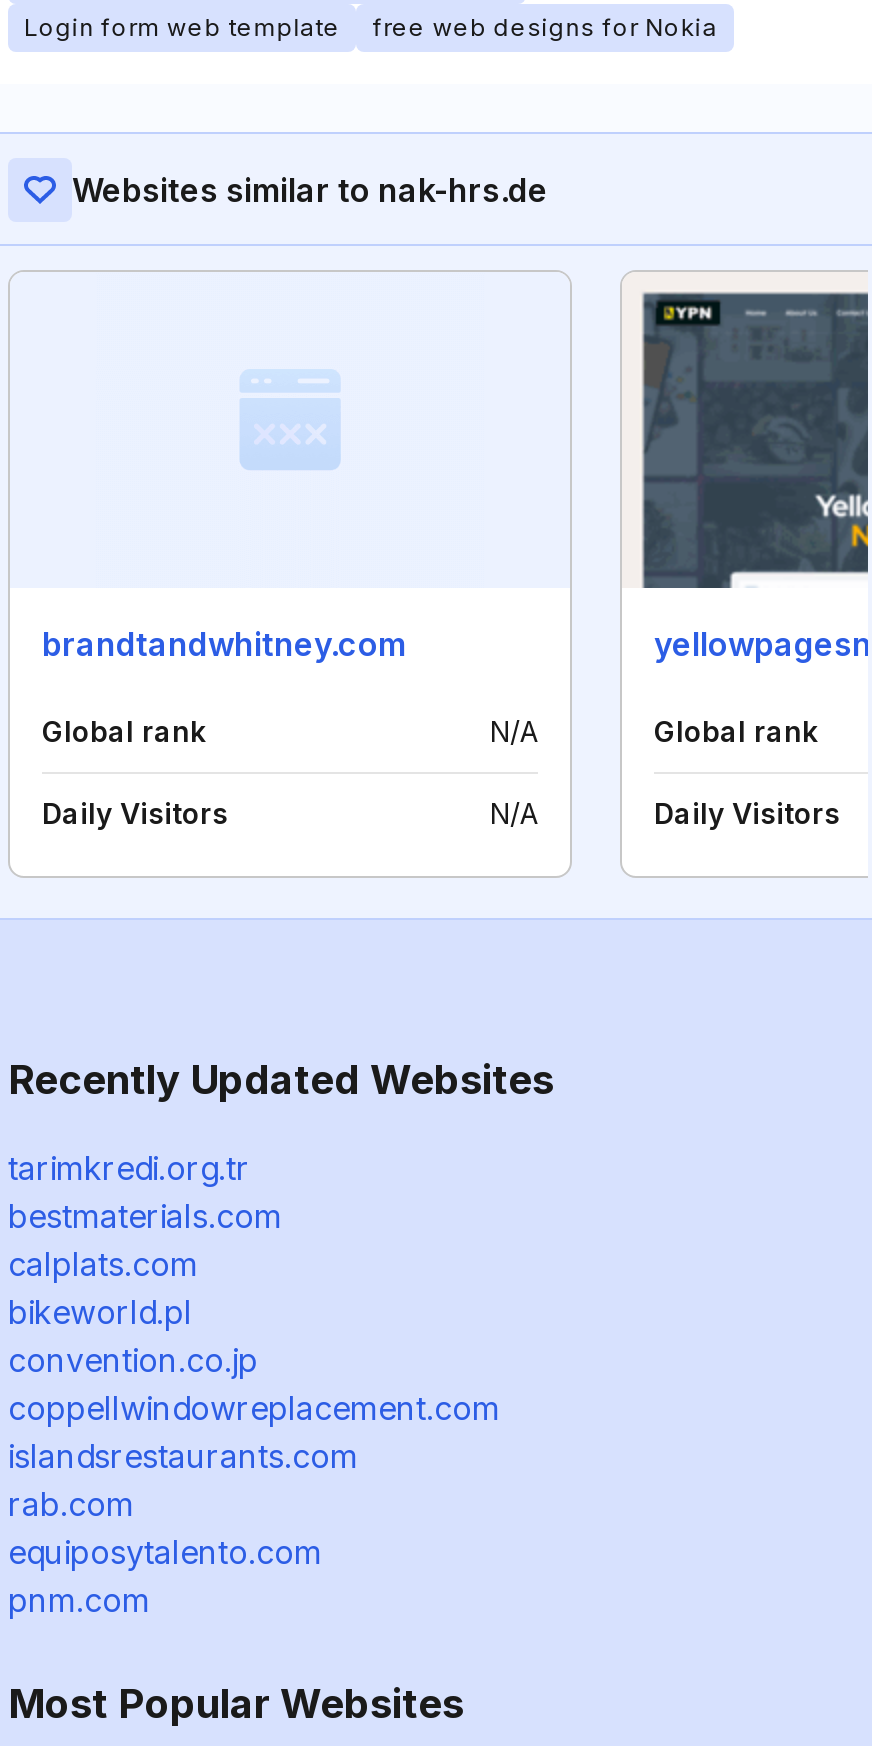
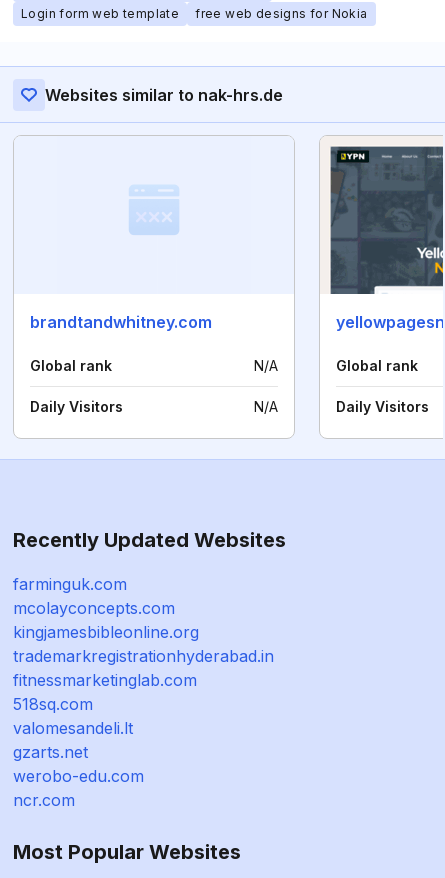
- tarimkredi.org.tr
- bestmaterials.com
- calplats.com
- bikeworld.pl
- convention.co.jp
- coppellwindowreplacement.com
- islandsrestaurants.com
- rab.com
- equiposytalento.com
- pnm.com
+ farminguk.com
+ mcolayconcepts.com
+ kingjamesbibleonline.org
+ trademarkregistrationhyderabad.in
+ fitnessmarketinglab.com
+ 518sq.com
+ valomesandeli.lt
+ gzarts.net
+ werobo-edu.com
+ ncr.com
